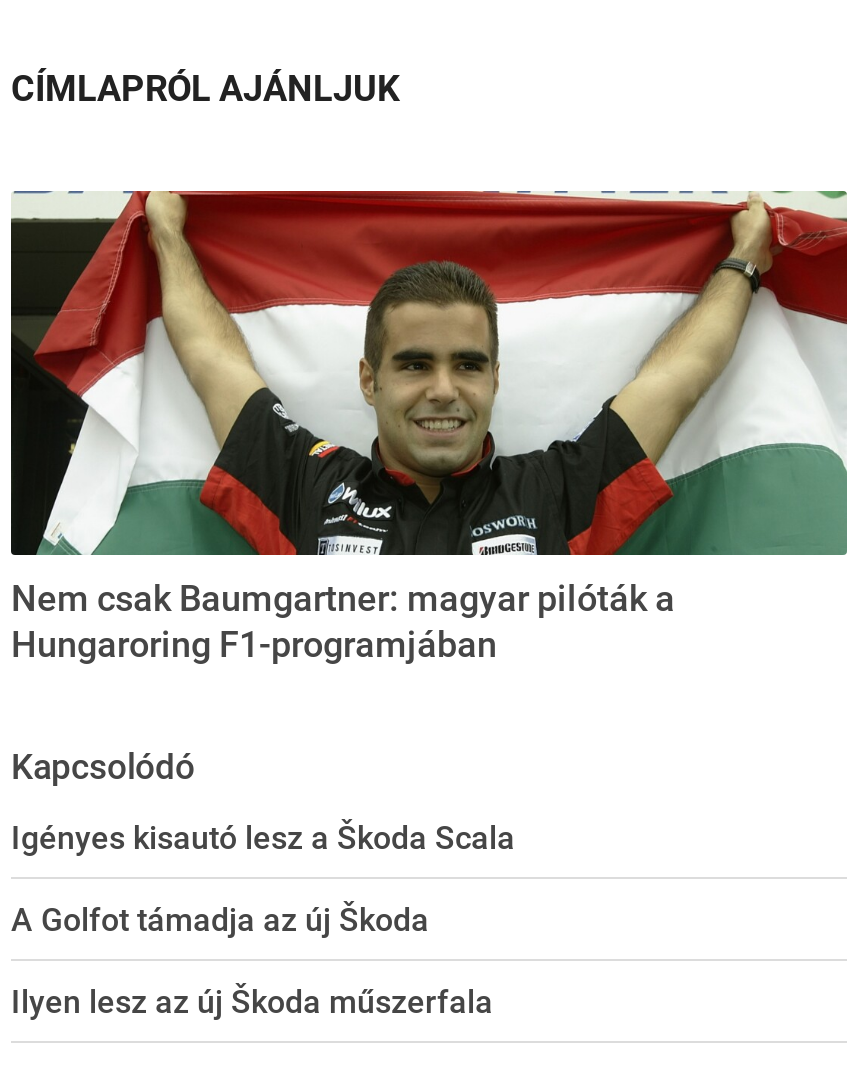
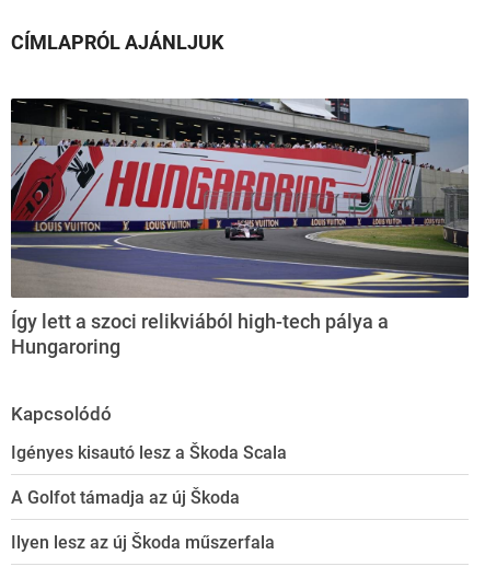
- [image]
- Nem csak Baumgartner: magyar pilóták a
- Hungaroring F1-programjában
+ [image]
+ Így lett a szoci relikviából high-tech pálya a
+ Hungaroring
